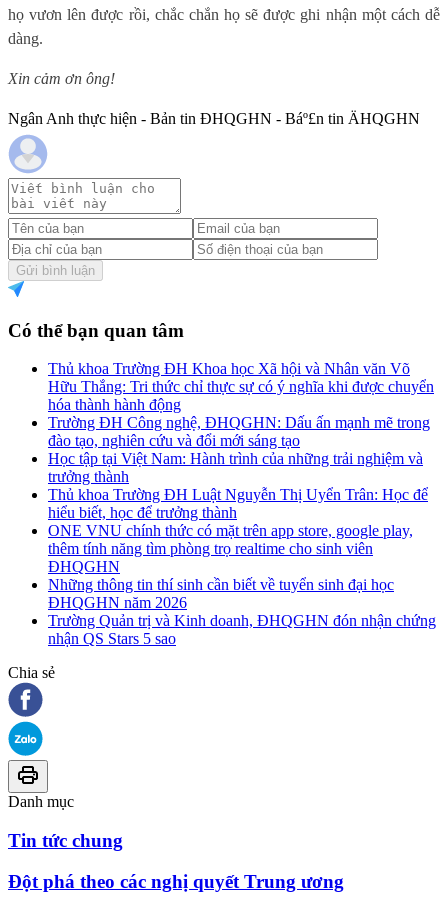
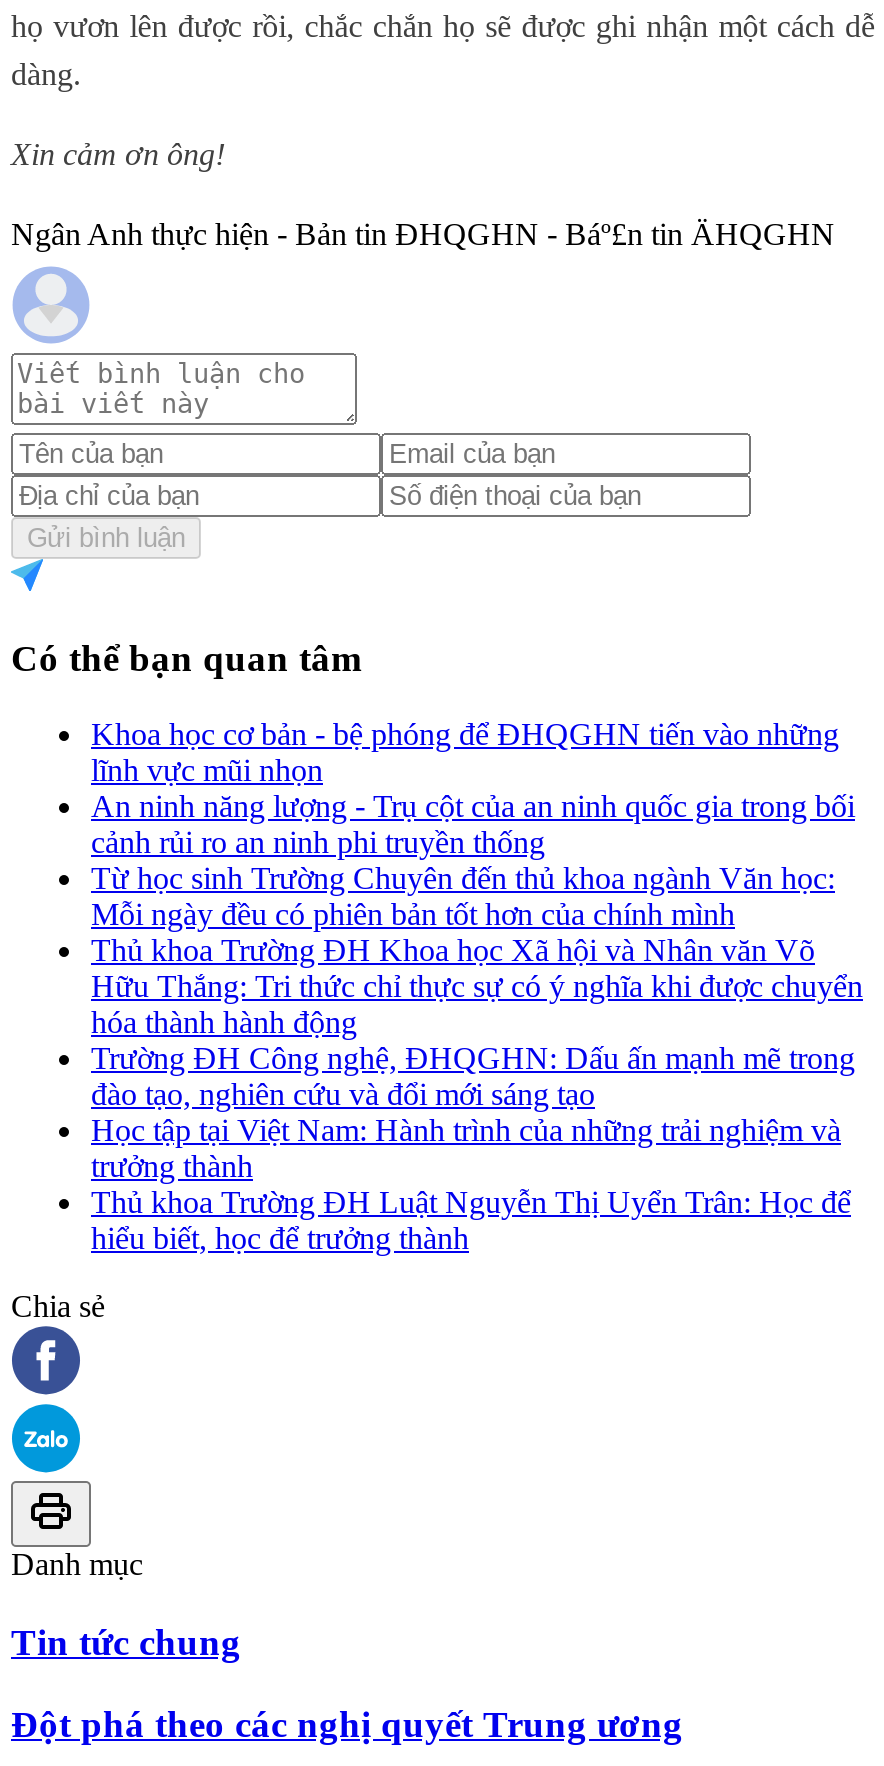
+ Khoa học cơ bản - bệ phóng để ĐHQGHN tiến vào những
+ lĩnh vực mũi nhọn
+ An ninh năng lượng - Trụ cột của an ninh quốc gia trong bối
+ cảnh rủi ro an ninh phi truyền thống
+ Từ học sinh Trường Chuyên đến thủ khoa ngành Văn học:
+ Mỗi ngày đều có phiên bản tốt hơn của chính mình

moved down: Thủ khoa Trường ĐH Khoa học Xã hội và Nhân văn Võ | Hữu Thắng: Tri thức chỉ thực sự có ý nghĩa khi được chuyển | hóa thành hành động | ... | Thủ khoa Trường ĐH Luật Nguyễn Thị Uyển Trân: Học để | hiểu biết, học để trưởng thành

- ONE VNU chính thức có mặt trên app store, google play,
- thêm tính năng tìm phòng trọ realtime cho sinh viên
- ĐHQGHN
- Những thông tin thí sinh cần biết về tuyển sinh đại học
- ĐHQGHN năm 2026
- Trường Quản trị và Kinh doanh, ĐHQGHN đón nhận chứng
- nhận QS Stars 5 sao
